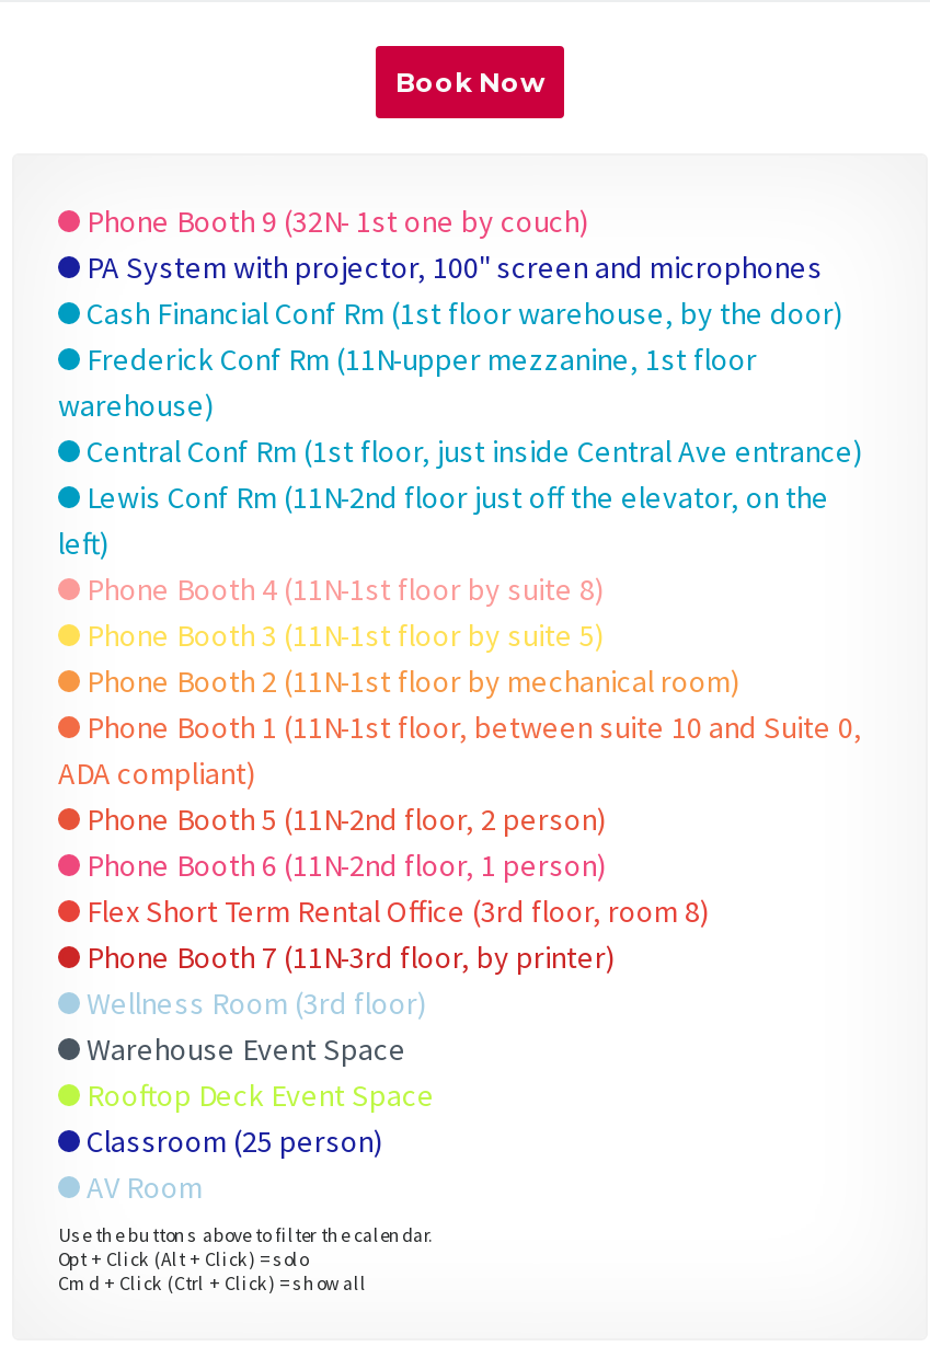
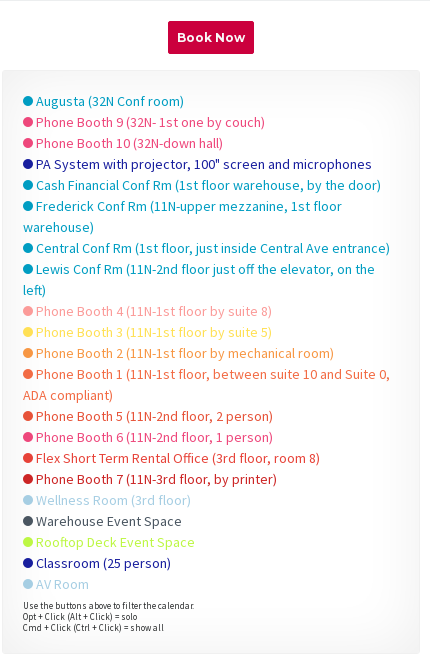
+ Augusta (32N Conf room)

+ Phone Booth 10 (32N-down hall)
